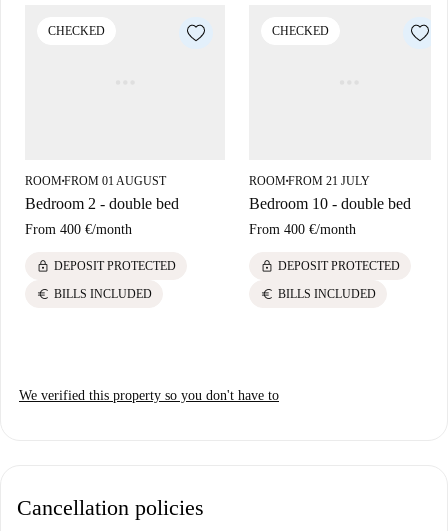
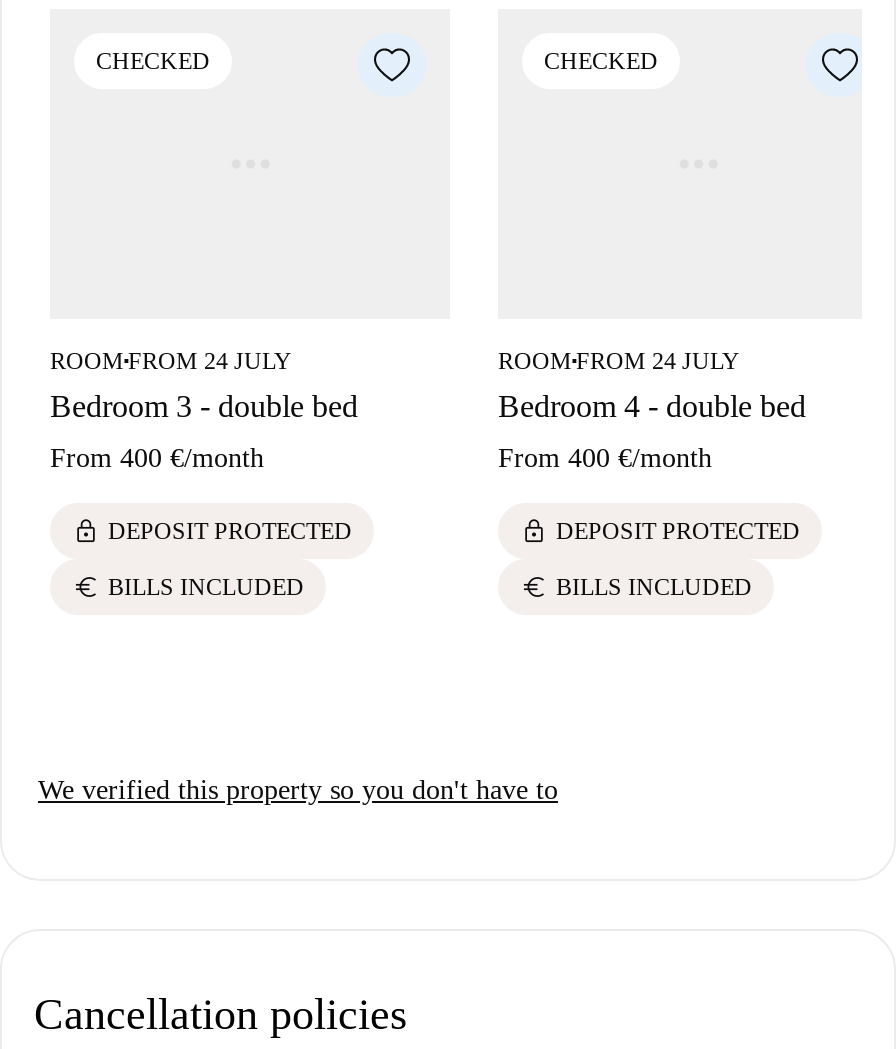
- ROOM FROM 01 AUGUST
+ ROOM FROM 24 JULY

- ROOM FROM 21 JULY
+ ROOM FROM 24 JULY

- Bedroom 2 - double bed
+ Bedroom 3 - double bed

- Bedroom 10 - double bed
+ Bedroom 4 - double bed
